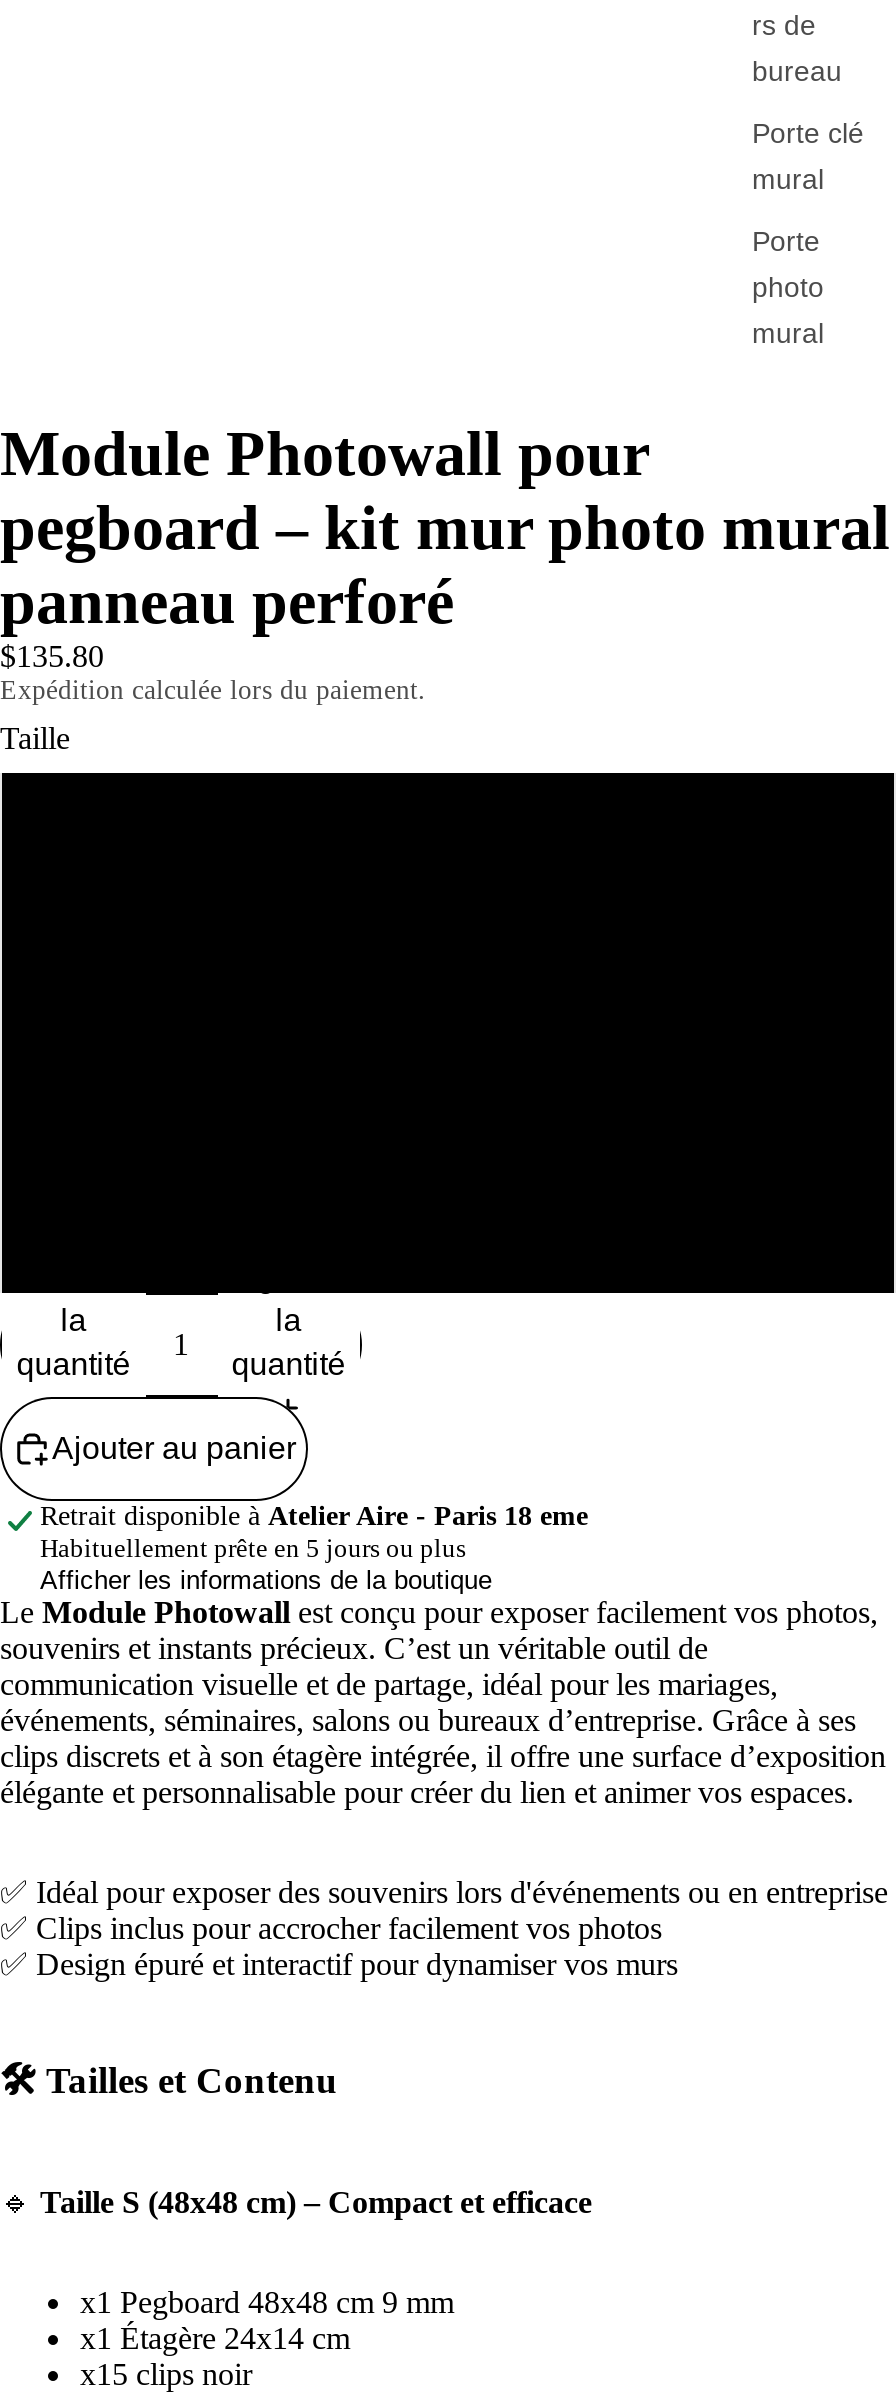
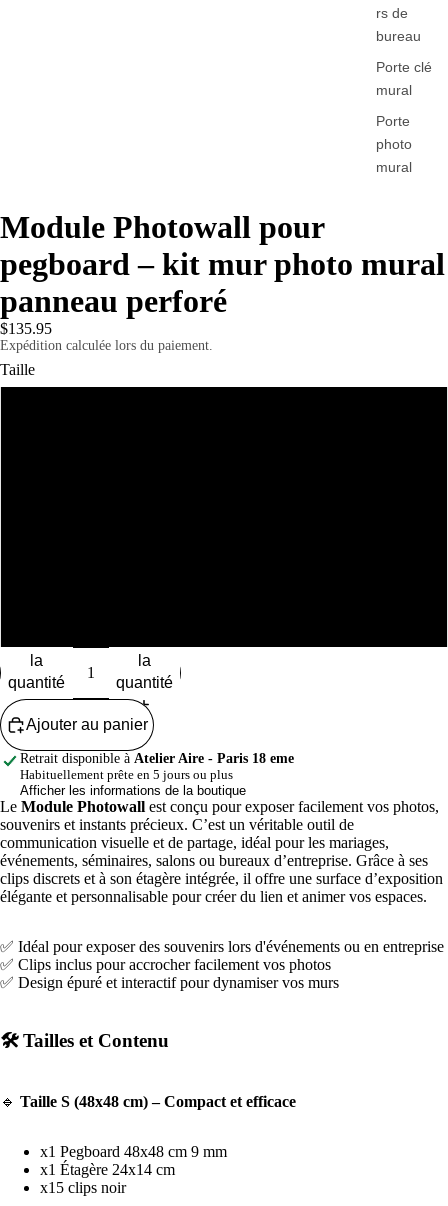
- $135.80
+ $135.95
